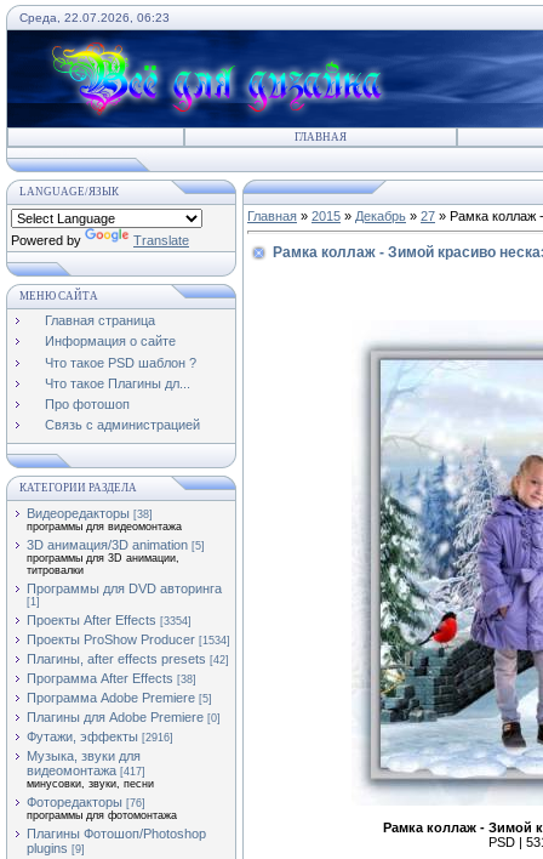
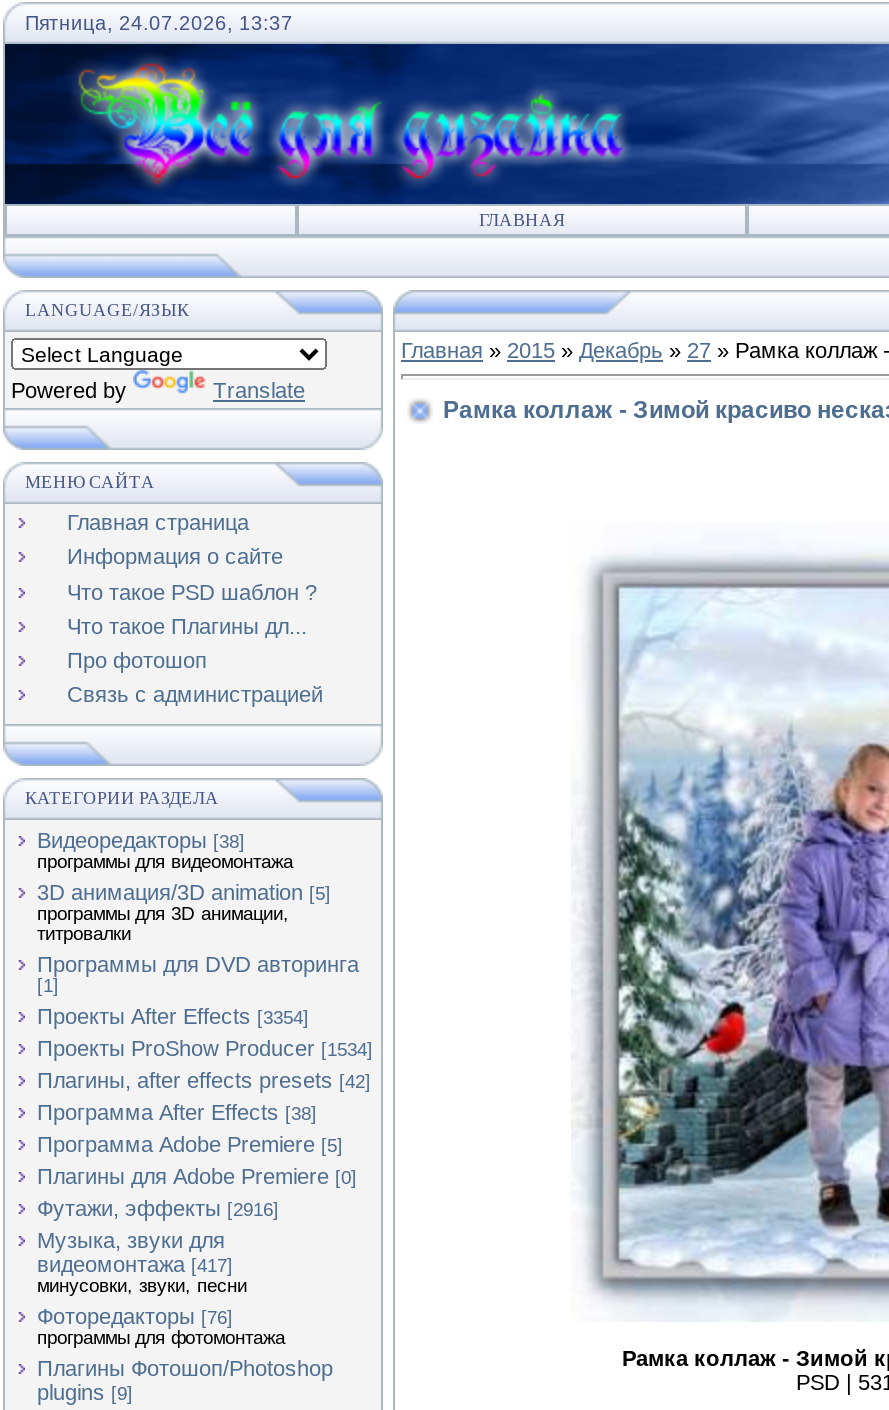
- Среда, 22.07.2026, 06:23
+ Пятница, 24.07.2026, 13:37
